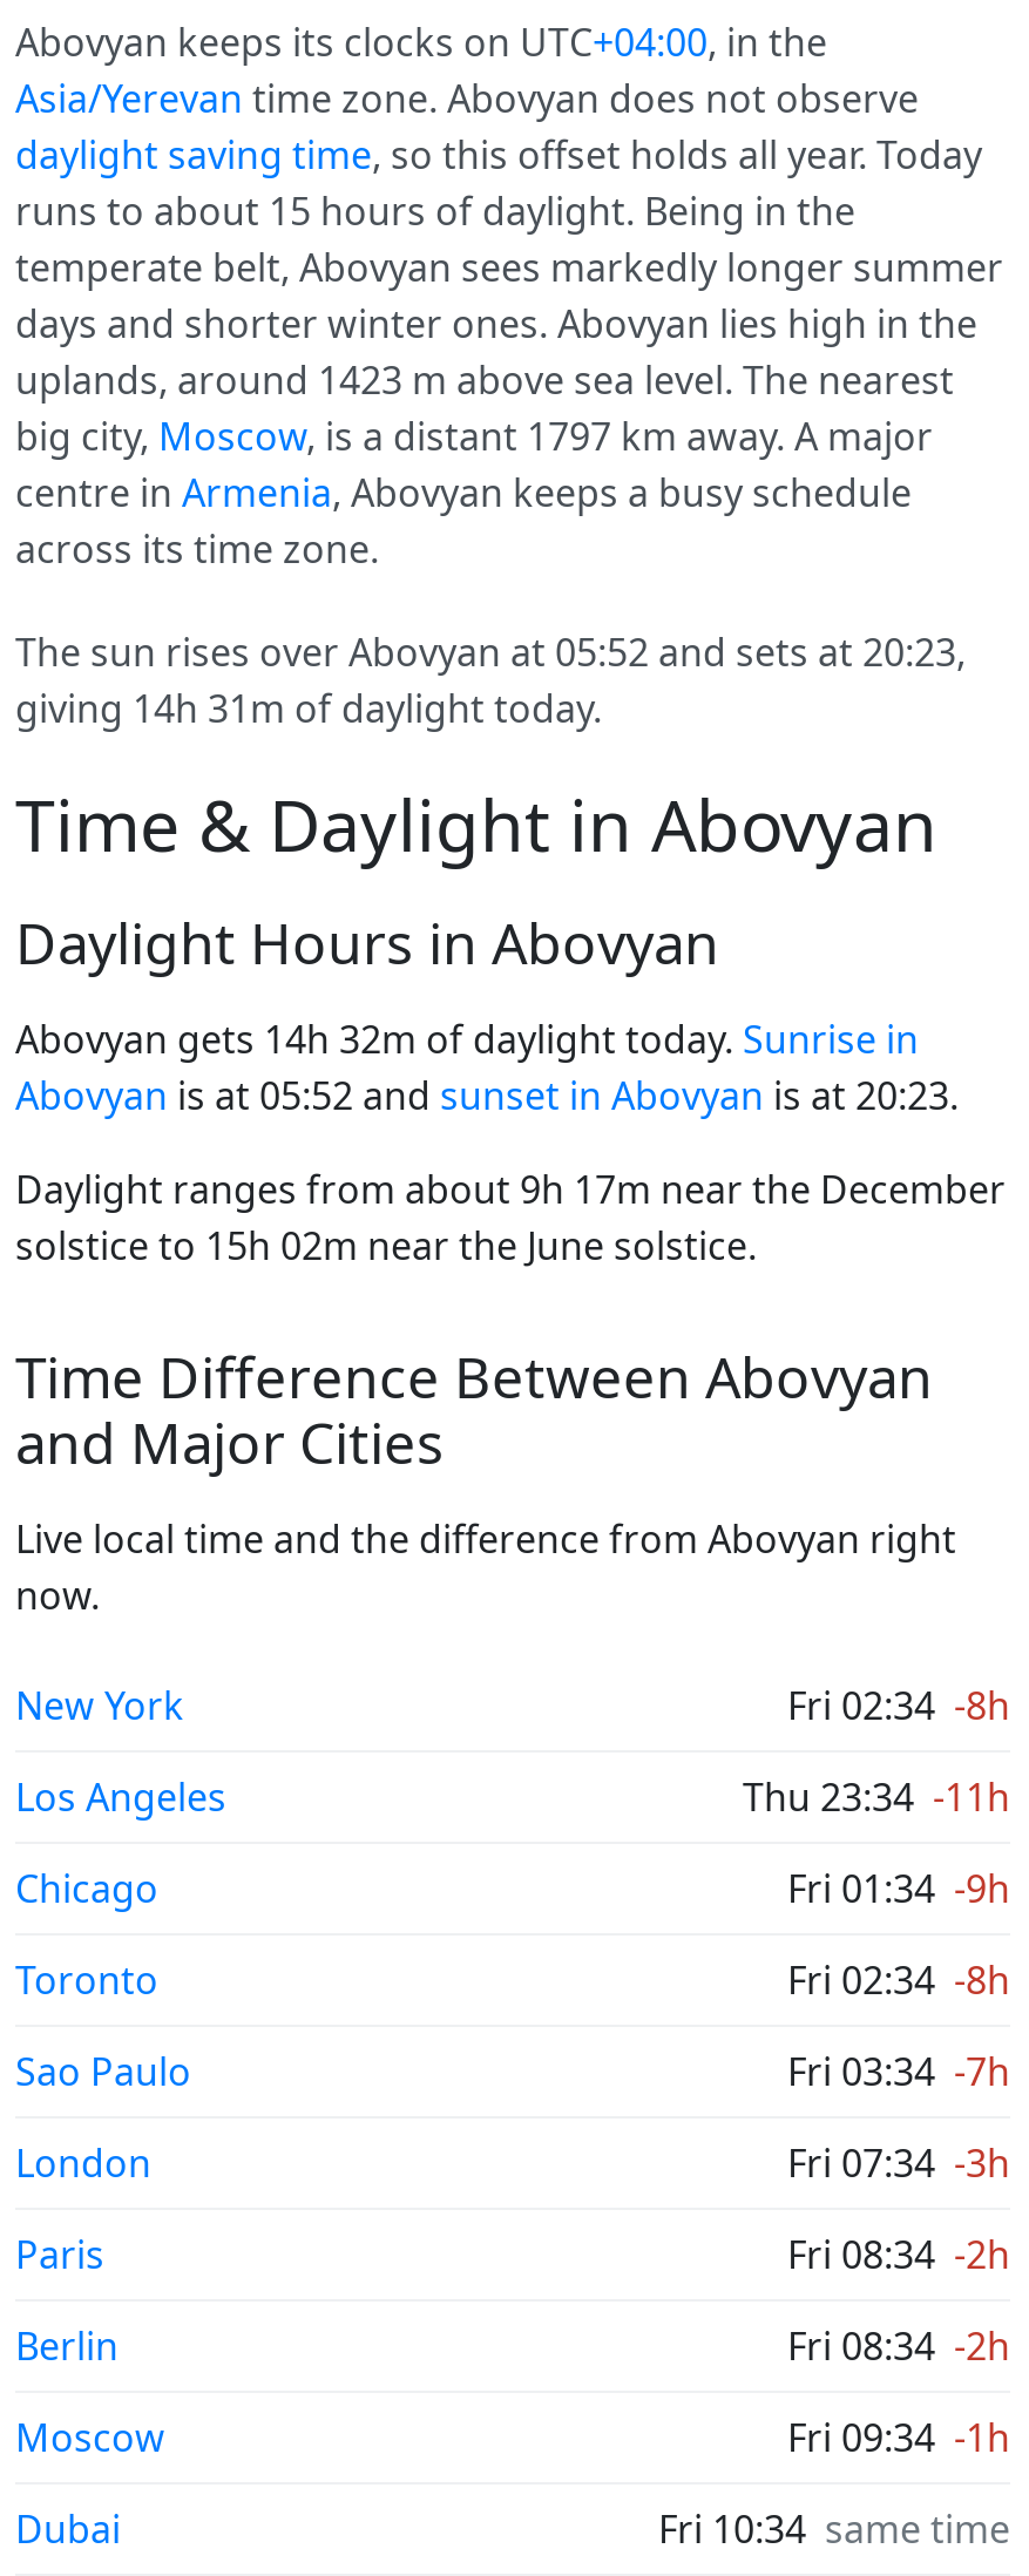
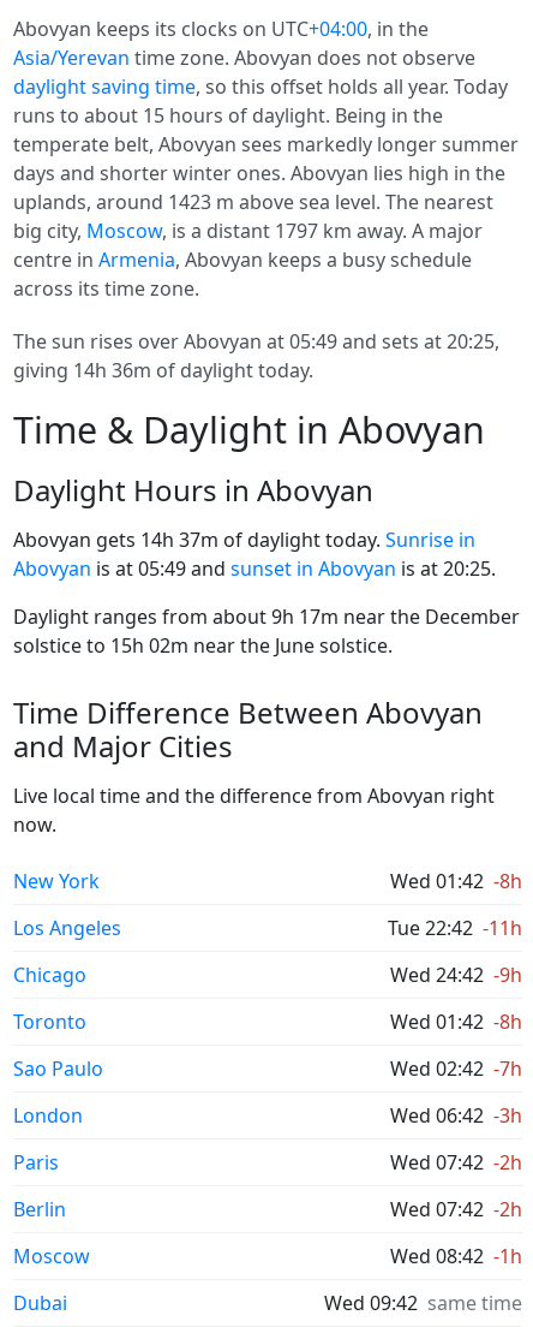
- The sun rises over Abovyan at 05:52 and sets at 20:23,
+ The sun rises over Abovyan at 05:49 and sets at 20:25,

- giving 14h 31m of daylight today.
+ giving 14h 36m of daylight today.

- Abovyan gets 14h 32m of daylight today. Sunrise in
+ Abovyan gets 14h 37m of daylight today. Sunrise in

- Abovyan is at 05:52 and sunset in Abovyan is at 20:23.
+ Abovyan is at 05:49 and sunset in Abovyan is at 20:25.

- Fri 02:34 -8h
+ Wed 01:42 -8h

- Thu 23:34 -11h
+ Tue 22:42 -11h

- Fri 01:34 -9h
+ Wed 24:42 -9h

- Fri 02:34 -8h
+ Wed 01:42 -8h

- Fri 03:34 -7h
+ Wed 02:42 -7h

- Fri 07:34 -3h
+ Wed 06:42 -3h

- Fri 08:34 -2h
+ Wed 07:42 -2h

- Fri 08:34 -2h
+ Wed 07:42 -2h

- Fri 09:34 -1h
+ Wed 08:42 -1h

- Fri 10:34 same time
+ Wed 09:42 same time
